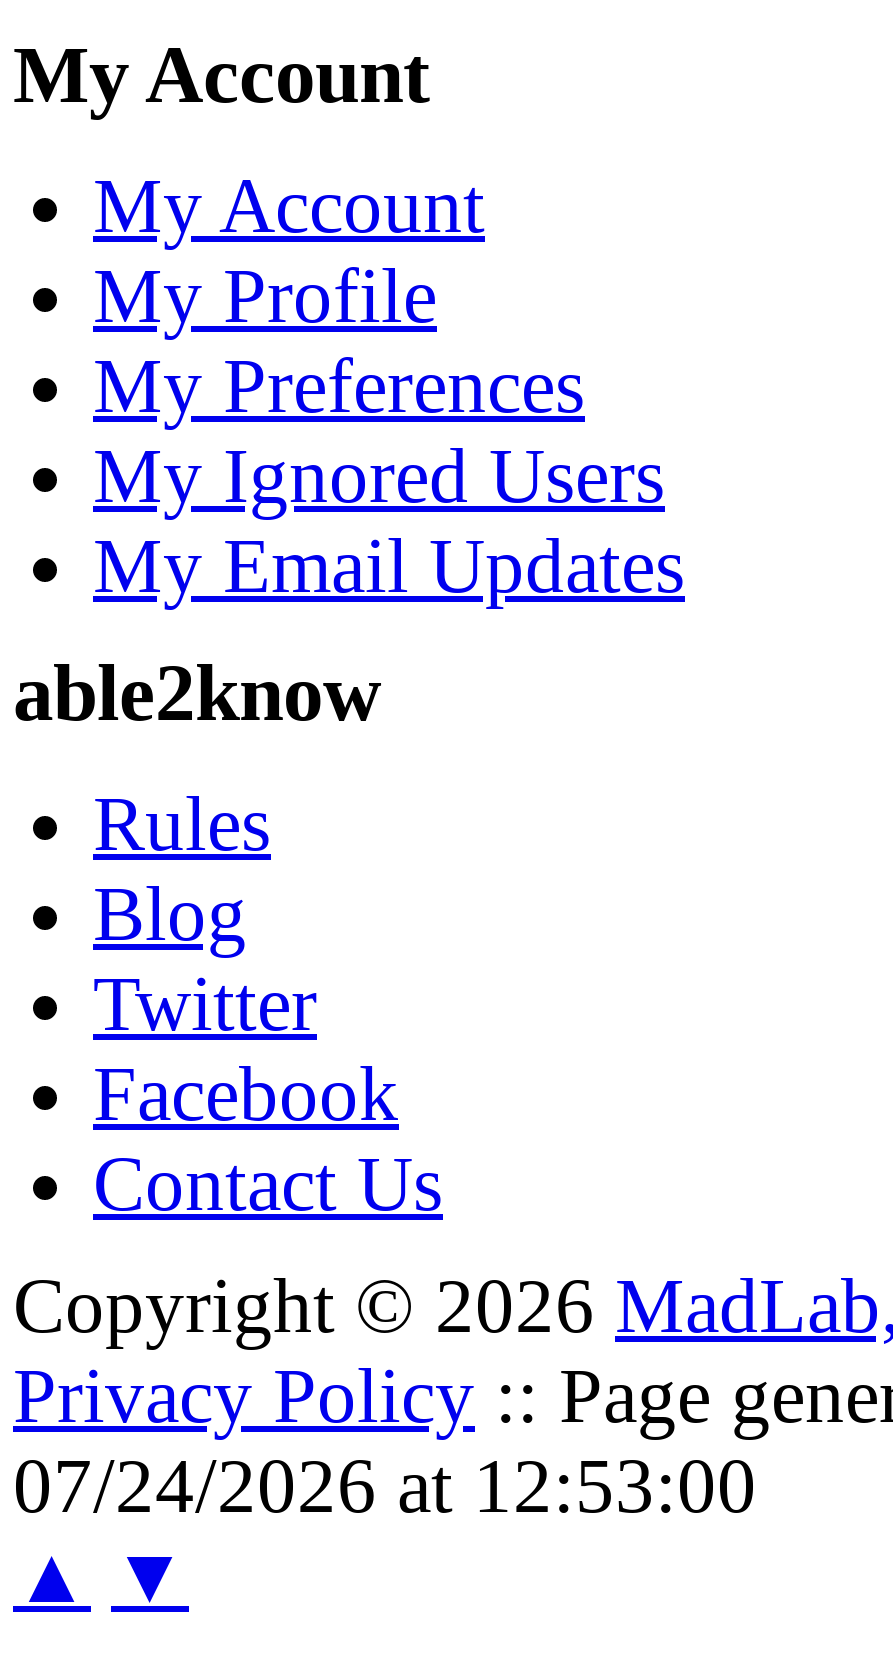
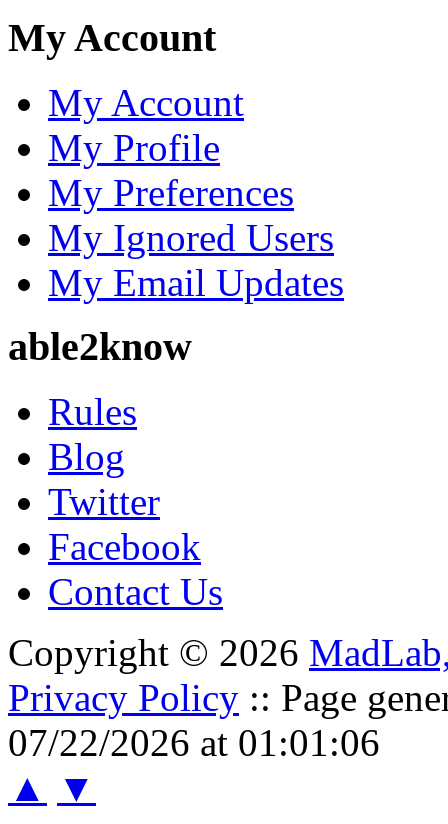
- 07/24/2026 at 12:53:00
+ 07/22/2026 at 01:01:06
